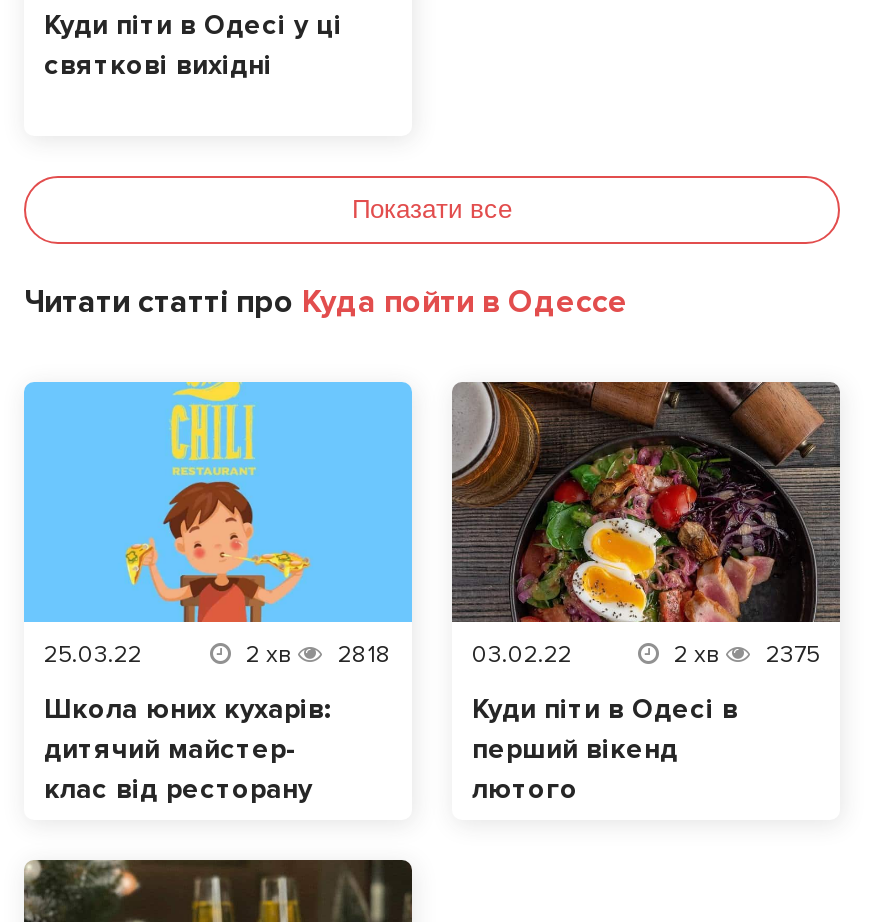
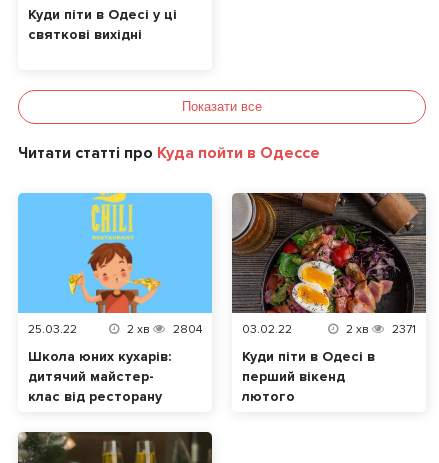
- 2 хв 2818
+ 2 хв 2804

- 2 хв 2375
+ 2 хв 2371
